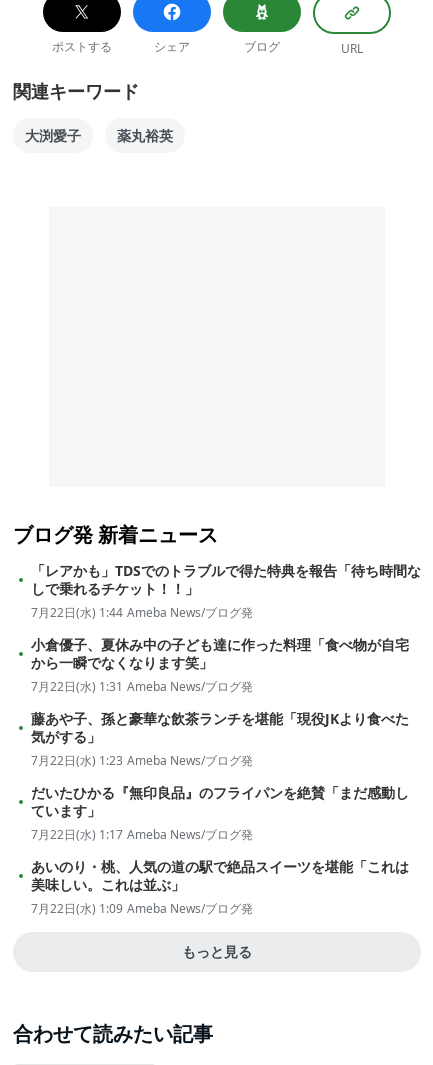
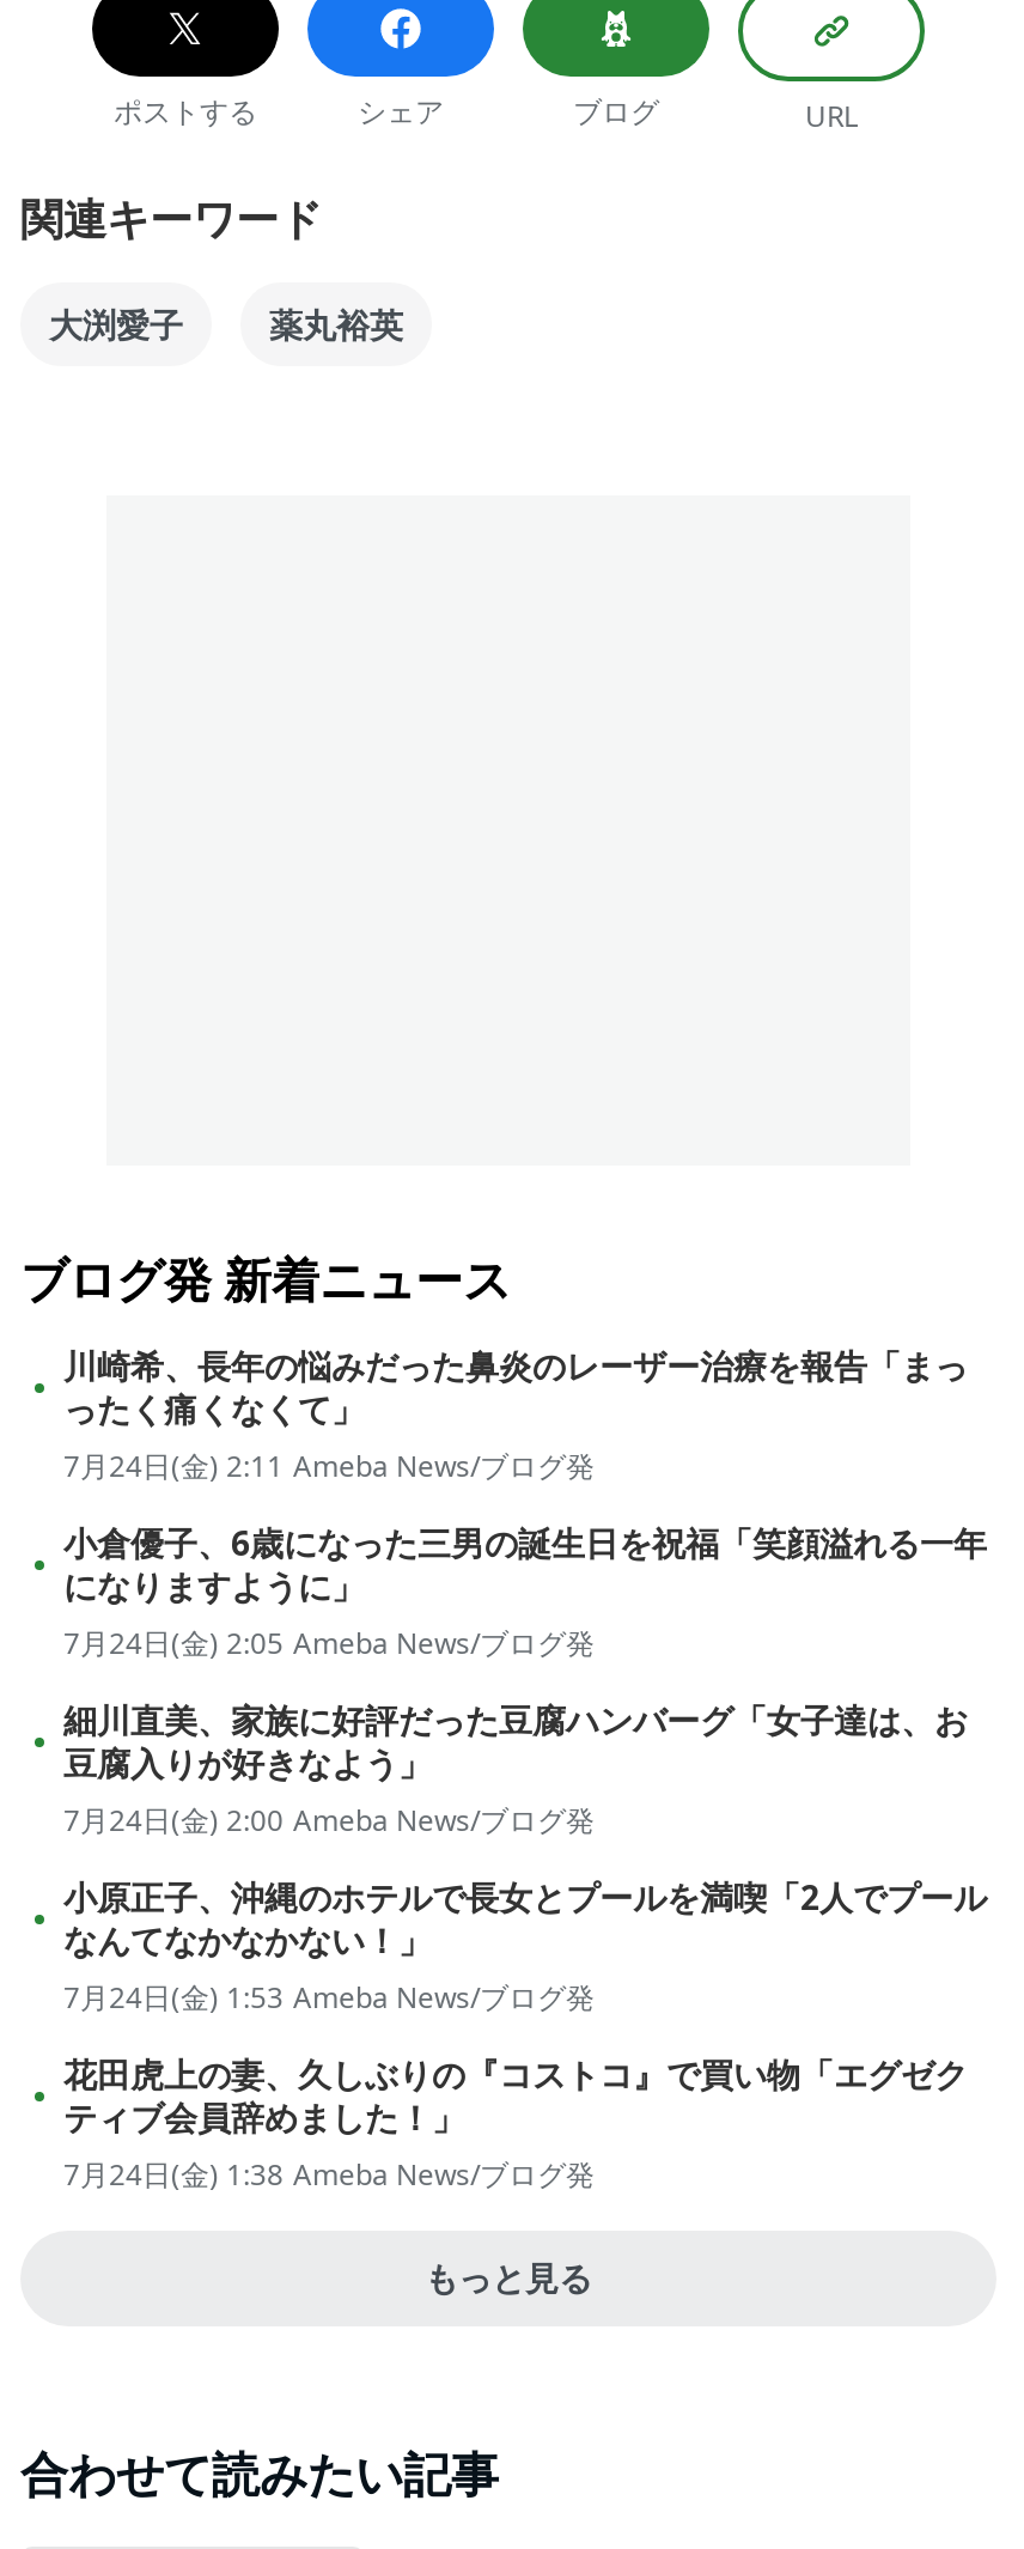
- 「レアかも」TDSでのトラブルで得た特典を報告「待ち時間な
- しで乗れるチケット！！」
- 7月22日(水) 1:44 Ameba News/ブログ発
+ 川崎希、長年の悩みだった鼻炎のレーザー治療を報告「まっ
+ ったく痛くなくて」
+ 7月24日(金) 2:11 Ameba News/ブログ発

- 小倉優子、夏休み中の子ども達に作った料理「食べ物が自宅
- から一瞬でなくなります笑」
- 7月22日(水) 1:31 Ameba News/ブログ発
+ 小倉優子、6歳になった三男の誕生日を祝福「笑顔溢れる一年
+ になりますように」
+ 7月24日(金) 2:05 Ameba News/ブログ発

- 藤あや子、孫と豪華な飲茶ランチを堪能「現役JKより食べた
- 気がする」
- 7月22日(水) 1:23 Ameba News/ブログ発
+ 細川直美、家族に好評だった豆腐ハンバーグ「女子達は、お
+ 豆腐入りが好きなよう」
+ 7月24日(金) 2:00 Ameba News/ブログ発

- だいたひかる『無印良品』のフライパンを絶賛「まだ感動し
- ています」
- 7月22日(水) 1:17 Ameba News/ブログ発
+ 小原正子、沖縄のホテルで長女とプールを満喫「2人でプール
+ なんてなかなかない！」
+ 7月24日(金) 1:53 Ameba News/ブログ発

- あいのり・桃、人気の道の駅で絶品スイーツを堪能「これは
- 美味しい。これは並ぶ」
- 7月22日(水) 1:09 Ameba News/ブログ発
+ 花田虎上の妻、久しぶりの『コストコ』で買い物「エグゼク
+ ティブ会員辞めました！」
+ 7月24日(金) 1:38 Ameba News/ブログ発
